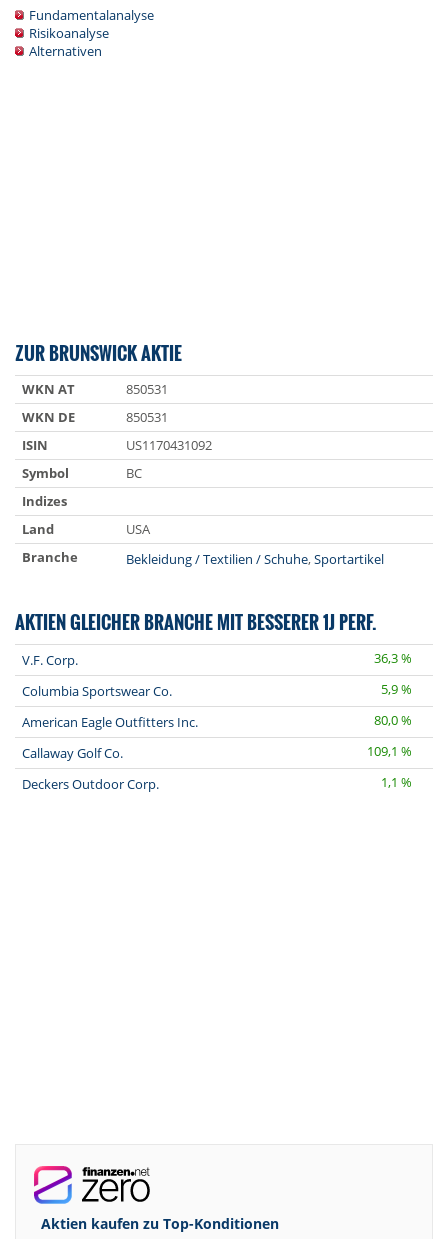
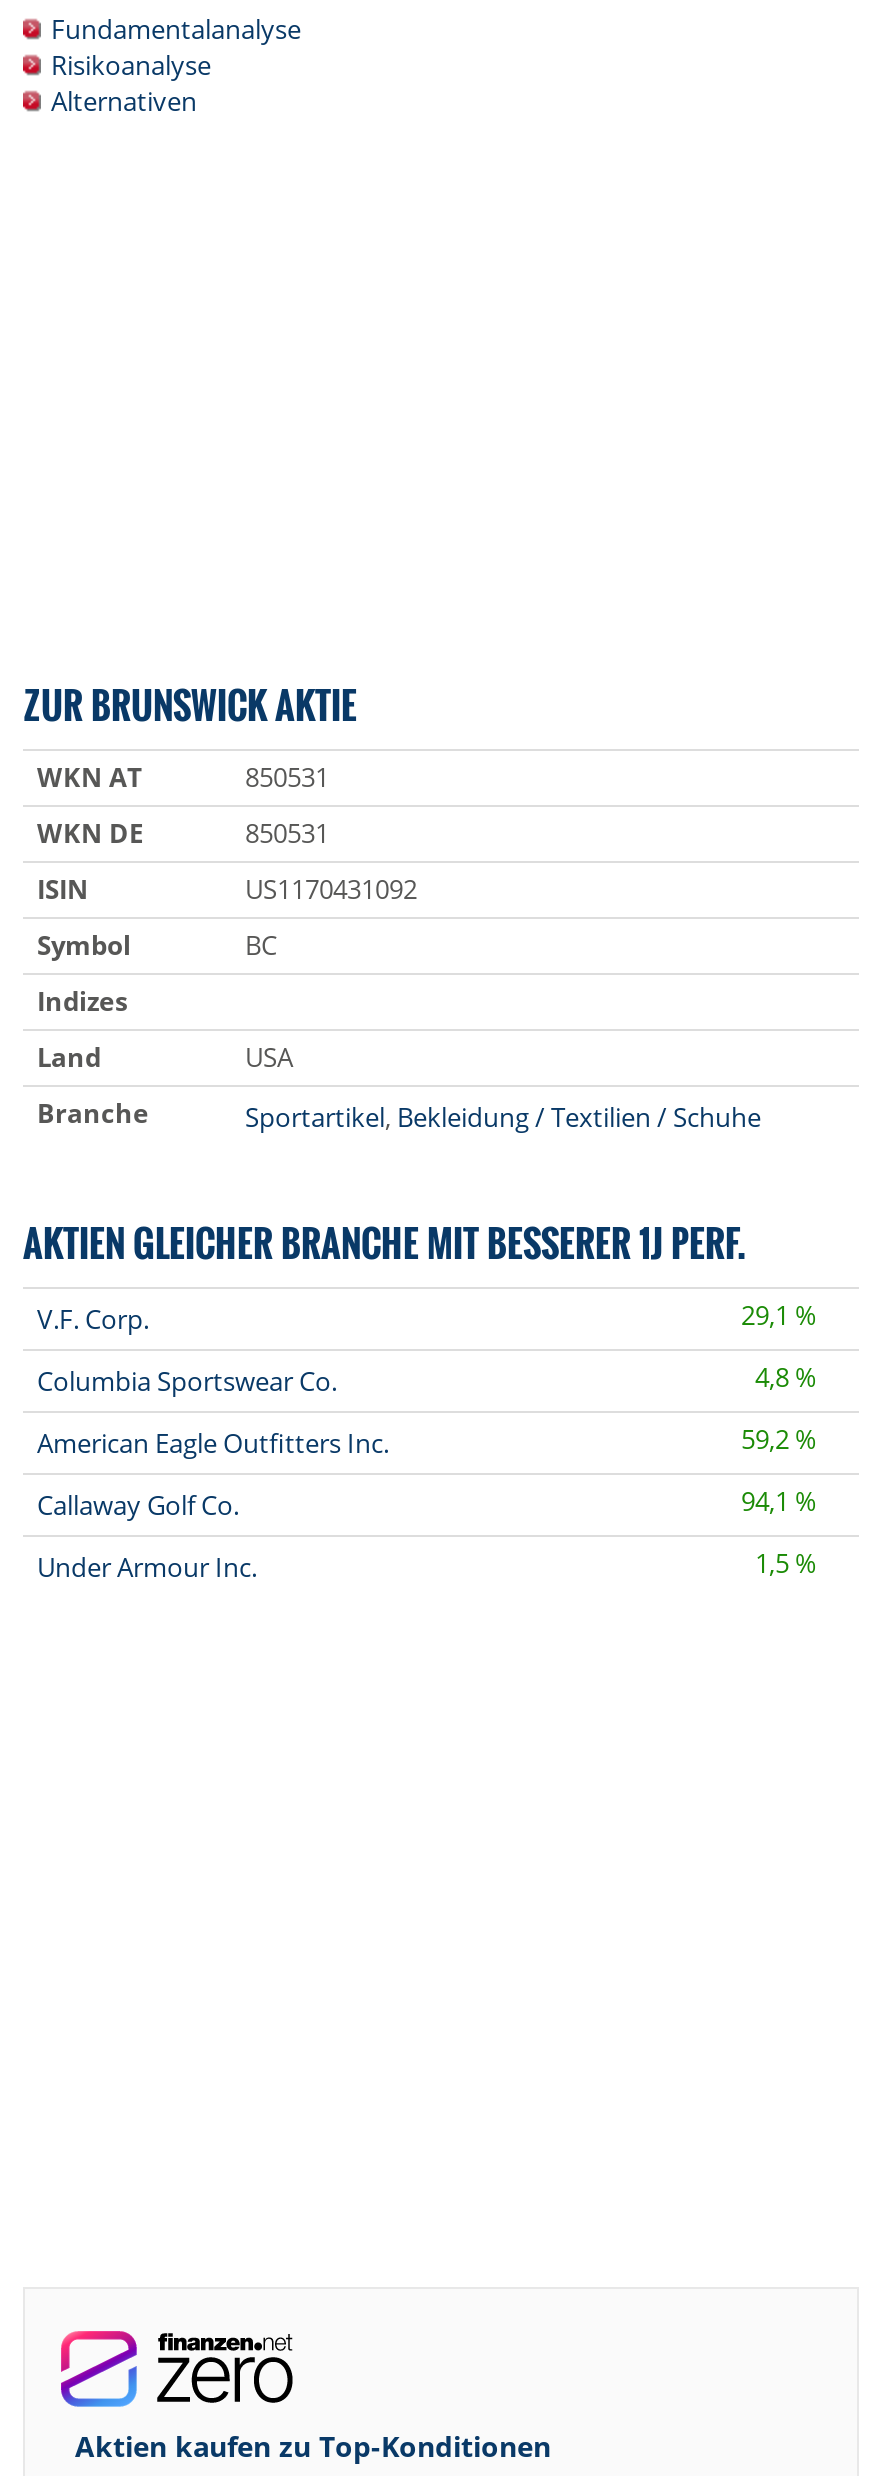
- Bekleidung / Textilien / Schuhe, Sportartikel
+ Sportartikel, Bekleidung / Textilien / Schuhe

- 36,3 %
+ 29,1 %

- 5,9 %
+ 4,8 %

- 80,0 %
+ 59,2 %

- 109,1 %
+ 94,1 %

- Deckers Outdoor Corp.
- 1,1 %
+ Under Armour Inc.
+ 1,5 %
